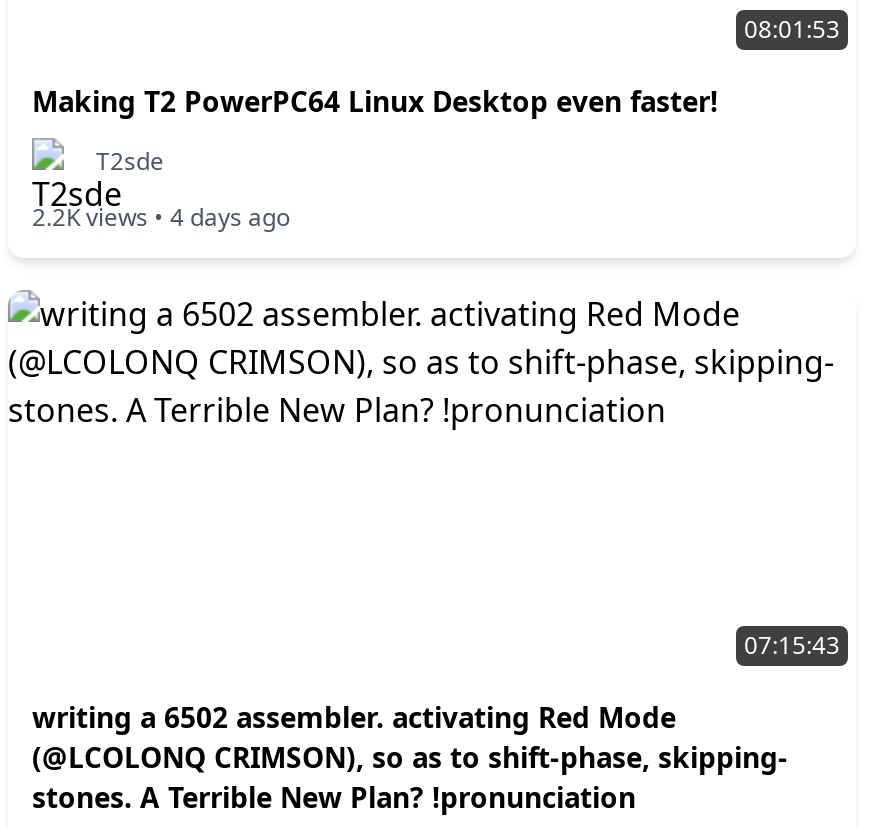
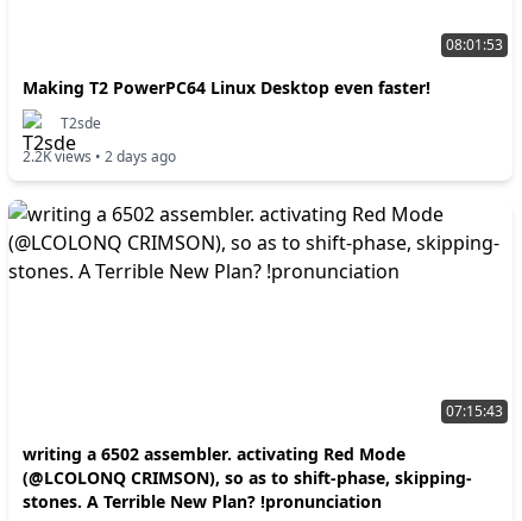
- 2.2Kviews • 4 days ago
+ 2.2Kviews • 2 days ago
